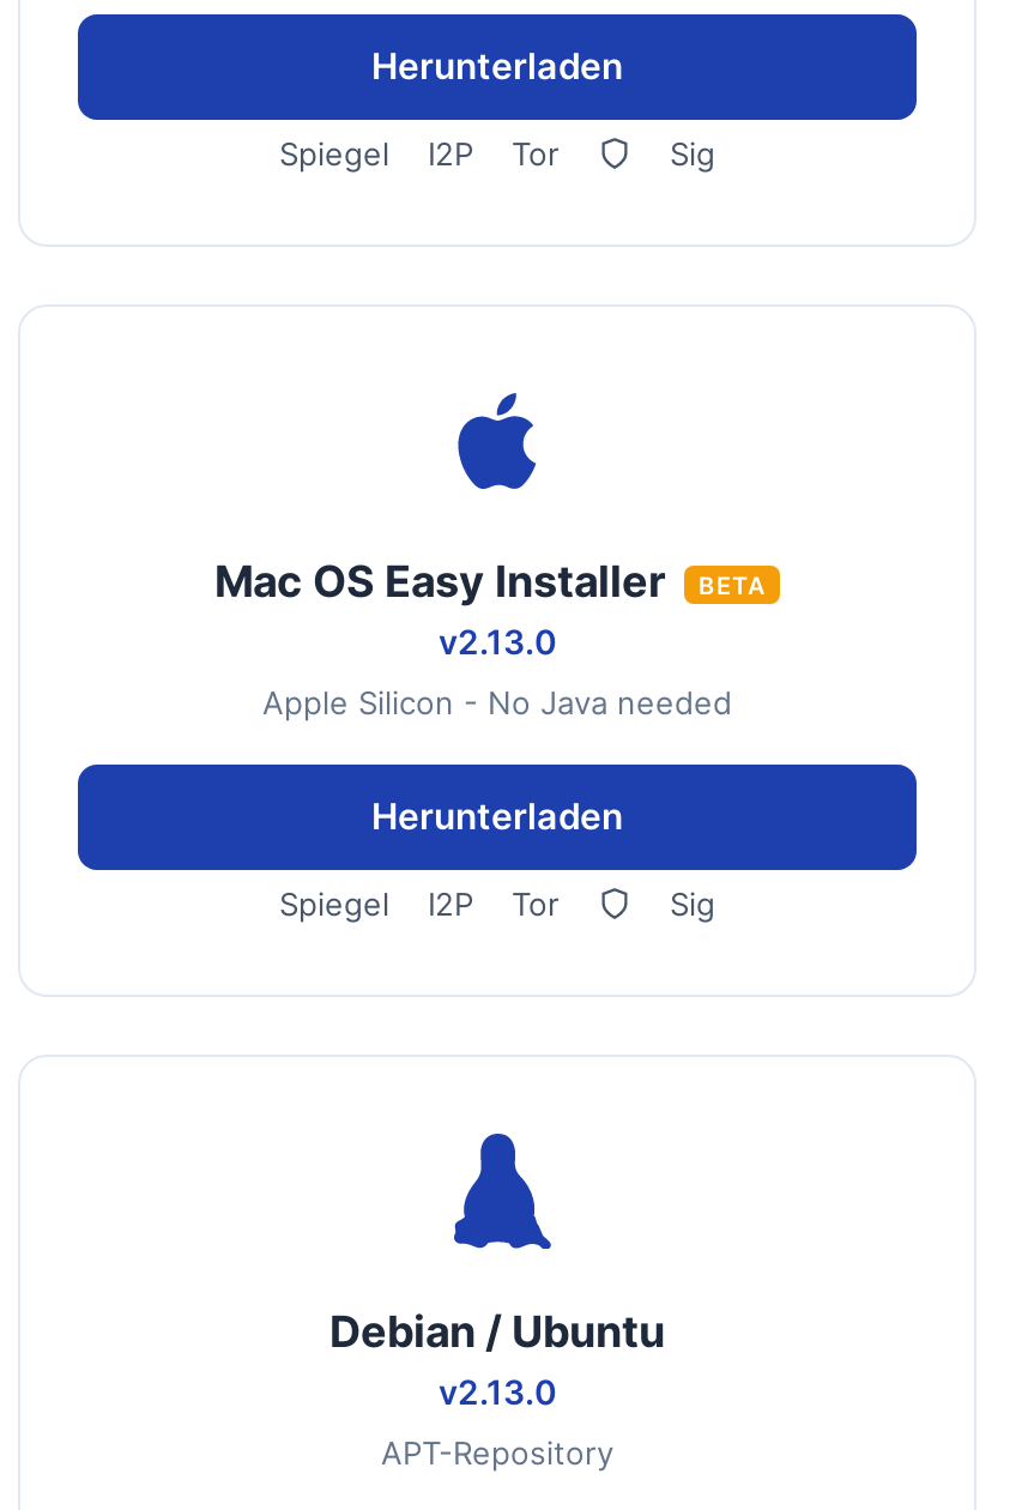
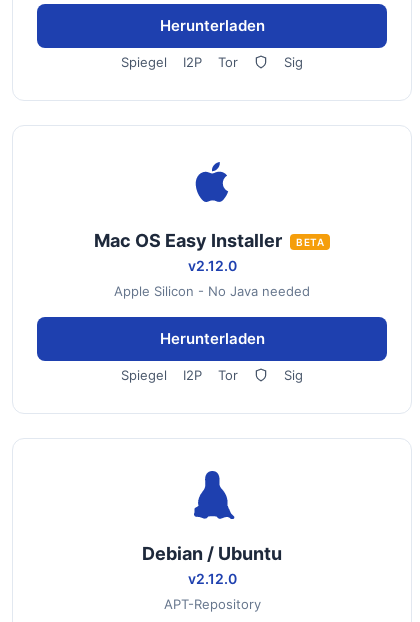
- v2.13.0
+ v2.12.0

- v2.13.0
+ v2.12.0
